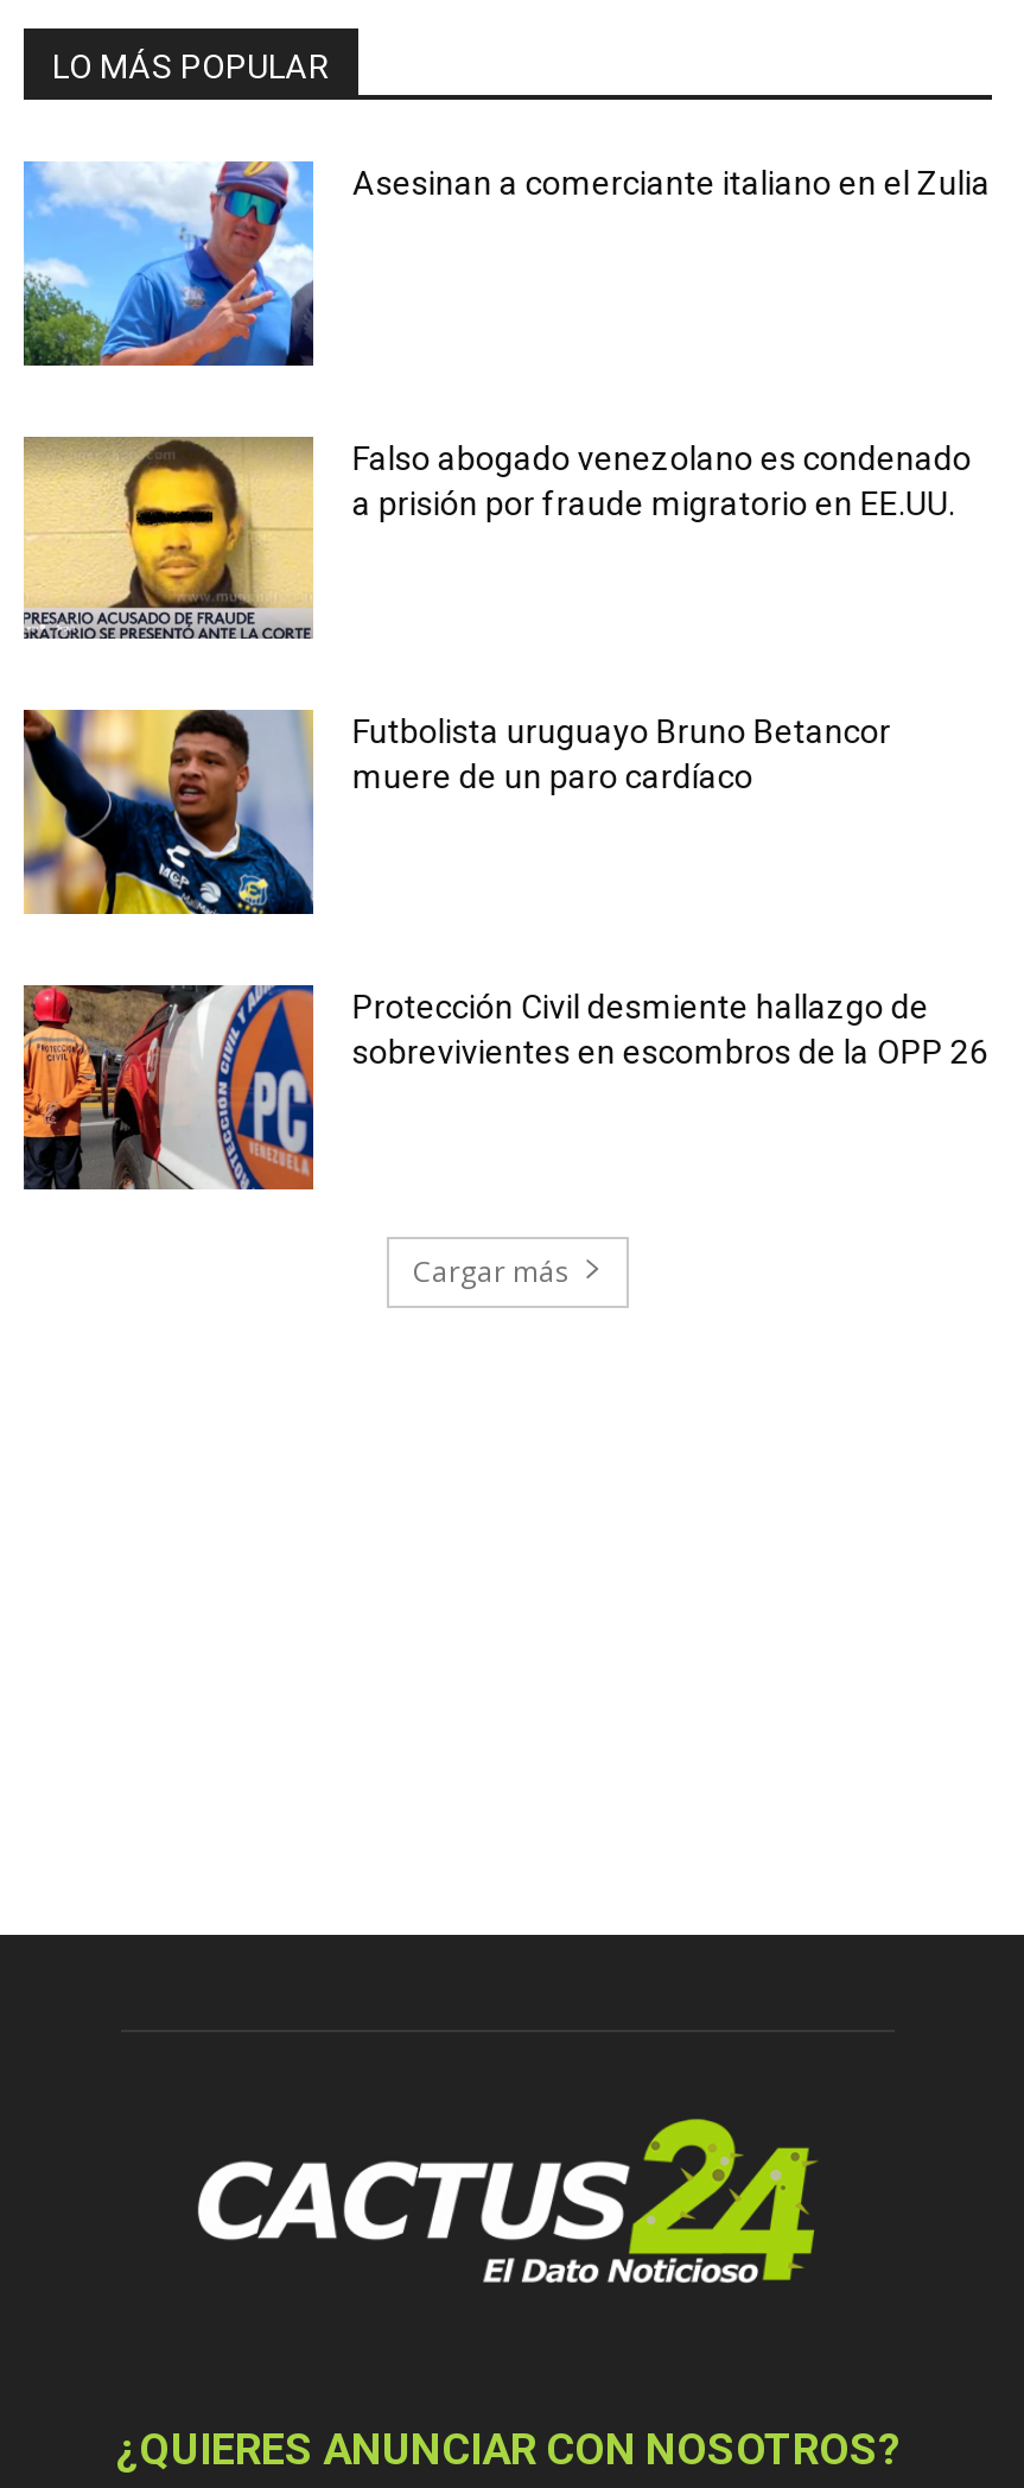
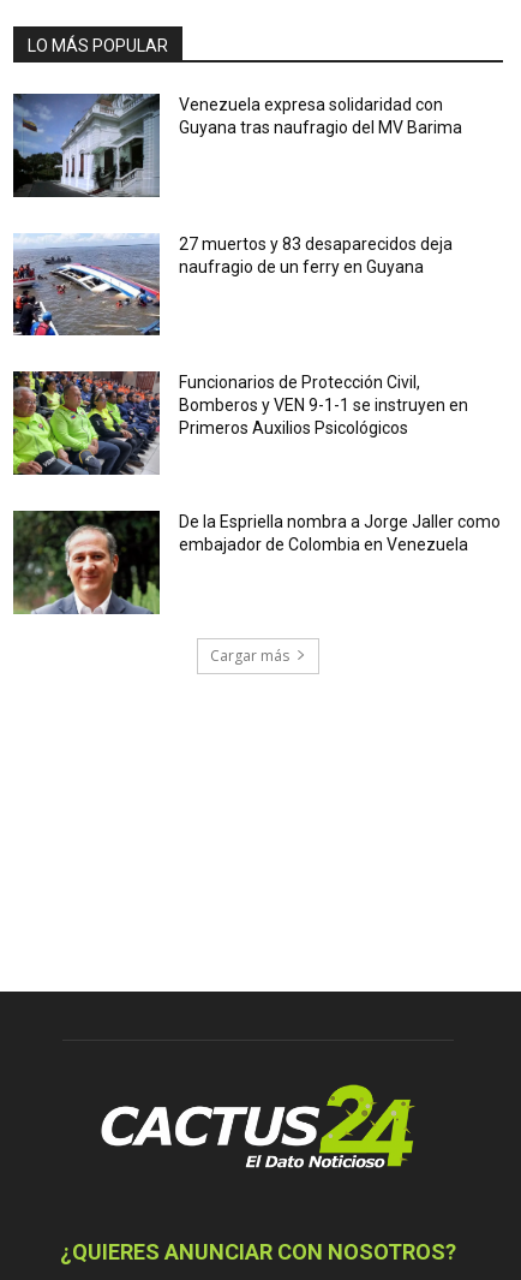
- [image]
- Asesinan a comerciante italiano en el Zulia
+ [image]
+ Venezuela expresa solidaridad con
+ Guyana tras naufragio del MV Barima

- [image]
- Falso abogado venezolano es condenado
- a prisión por fraude migratorio en EE.UU.
+ [image]
+ 27 muertos y 83 desaparecidos deja
+ naufragio de un ferry en Guyana

- [image]
- Futbolista uruguayo Bruno Betancor
- muere de un paro cardíaco
+ [image]
+ Funcionarios de Protección Civil,
+ Bomberos y VEN 9-1-1 se instruyen en
+ Primeros Auxilios Psicológicos

- [image]
- Protección Civil desmiente hallazgo de
- sobrevivientes en escombros de la OPP 26
+ [image]
+ De la Espriella nombra a Jorge Jaller como
+ embajador de Colombia en Venezuela
